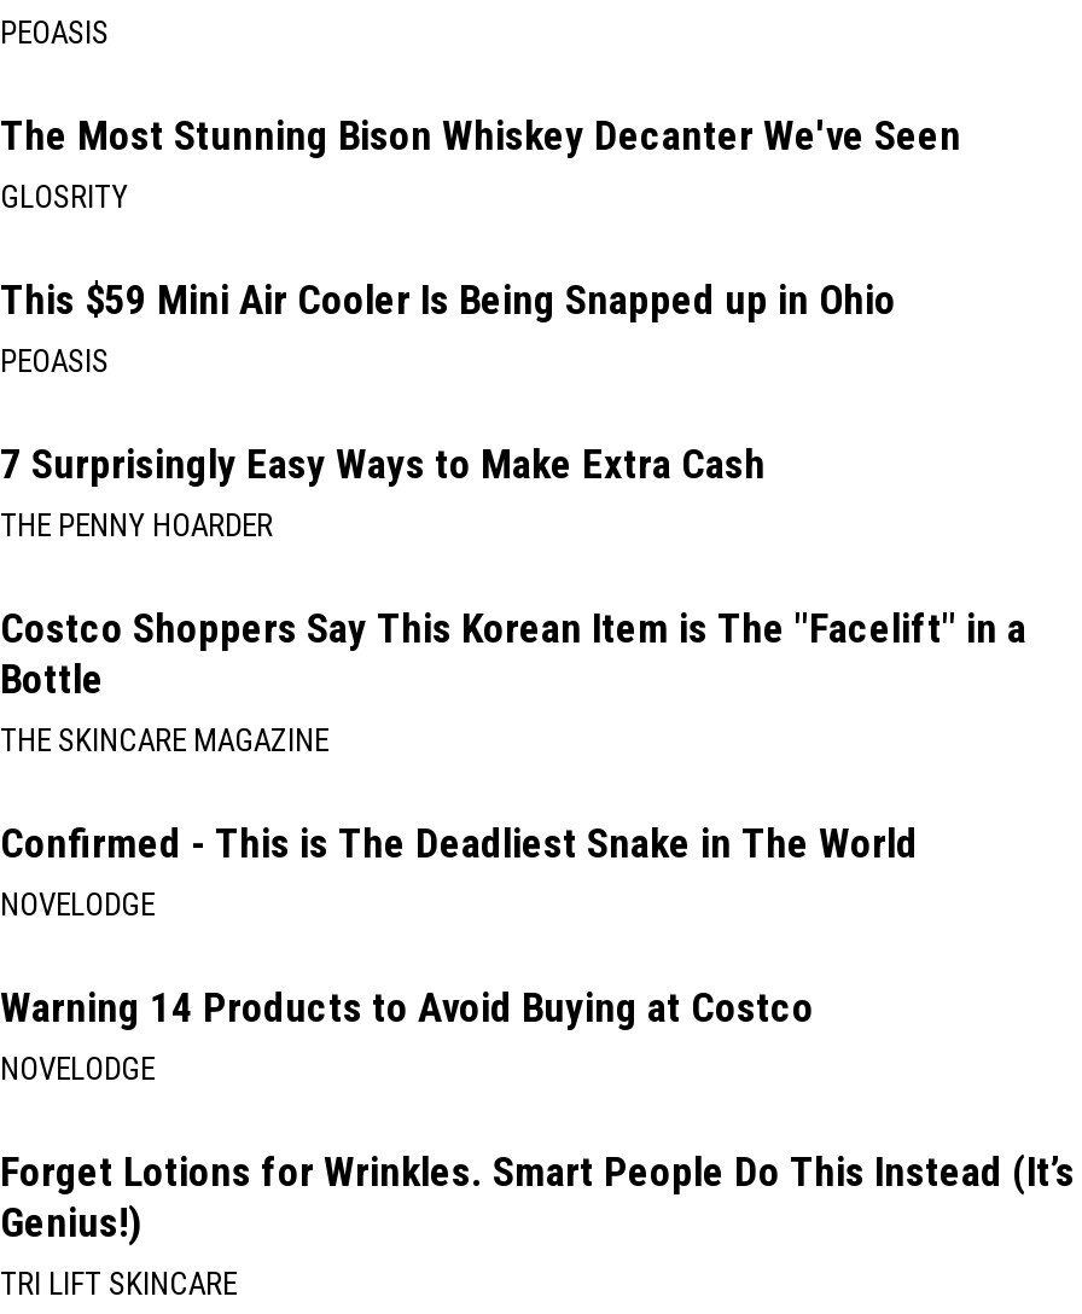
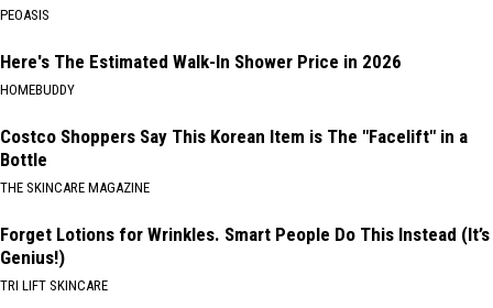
- The Most Stunning Bison Whiskey Decanter We've Seen
- GLOSRITY
- This $59 Mini Air Cooler Is Being Snapped up in Ohio
- PEOASIS
- 7 Surprisingly Easy Ways to Make Extra Cash
- THE PENNY HOARDER
+ Here's The Estimated Walk-In Shower Price in 2026
+ HOMEBUDDY

- Confirmed - This is The Deadliest Snake in The World
- NOVELODGE
- Warning 14 Products to Avoid Buying at Costco
- NOVELODGE
